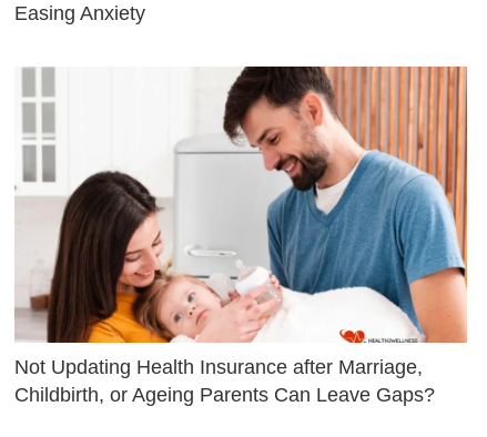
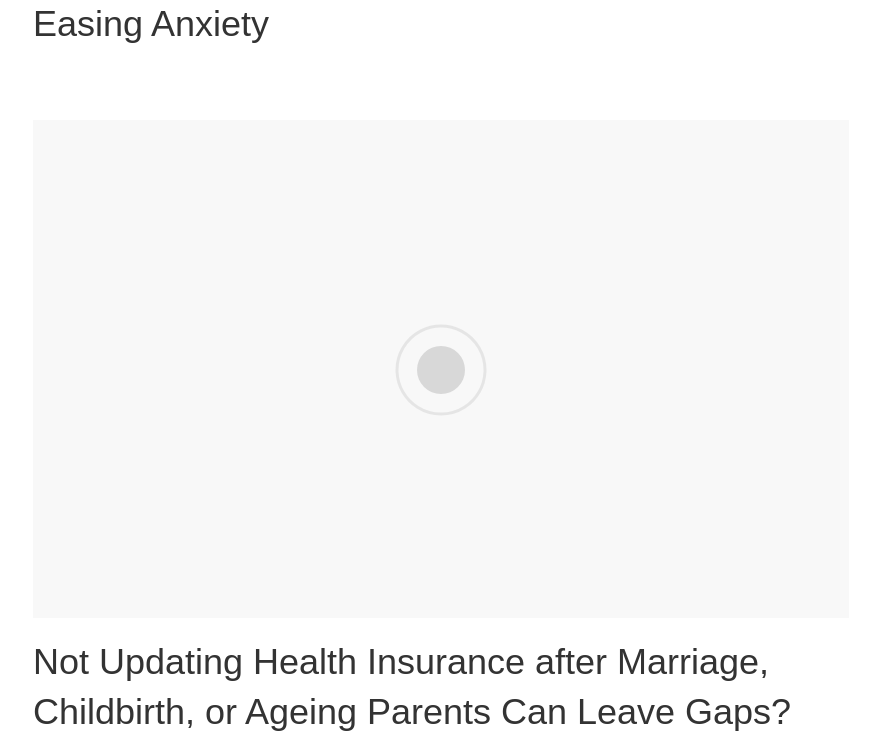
- [image]
